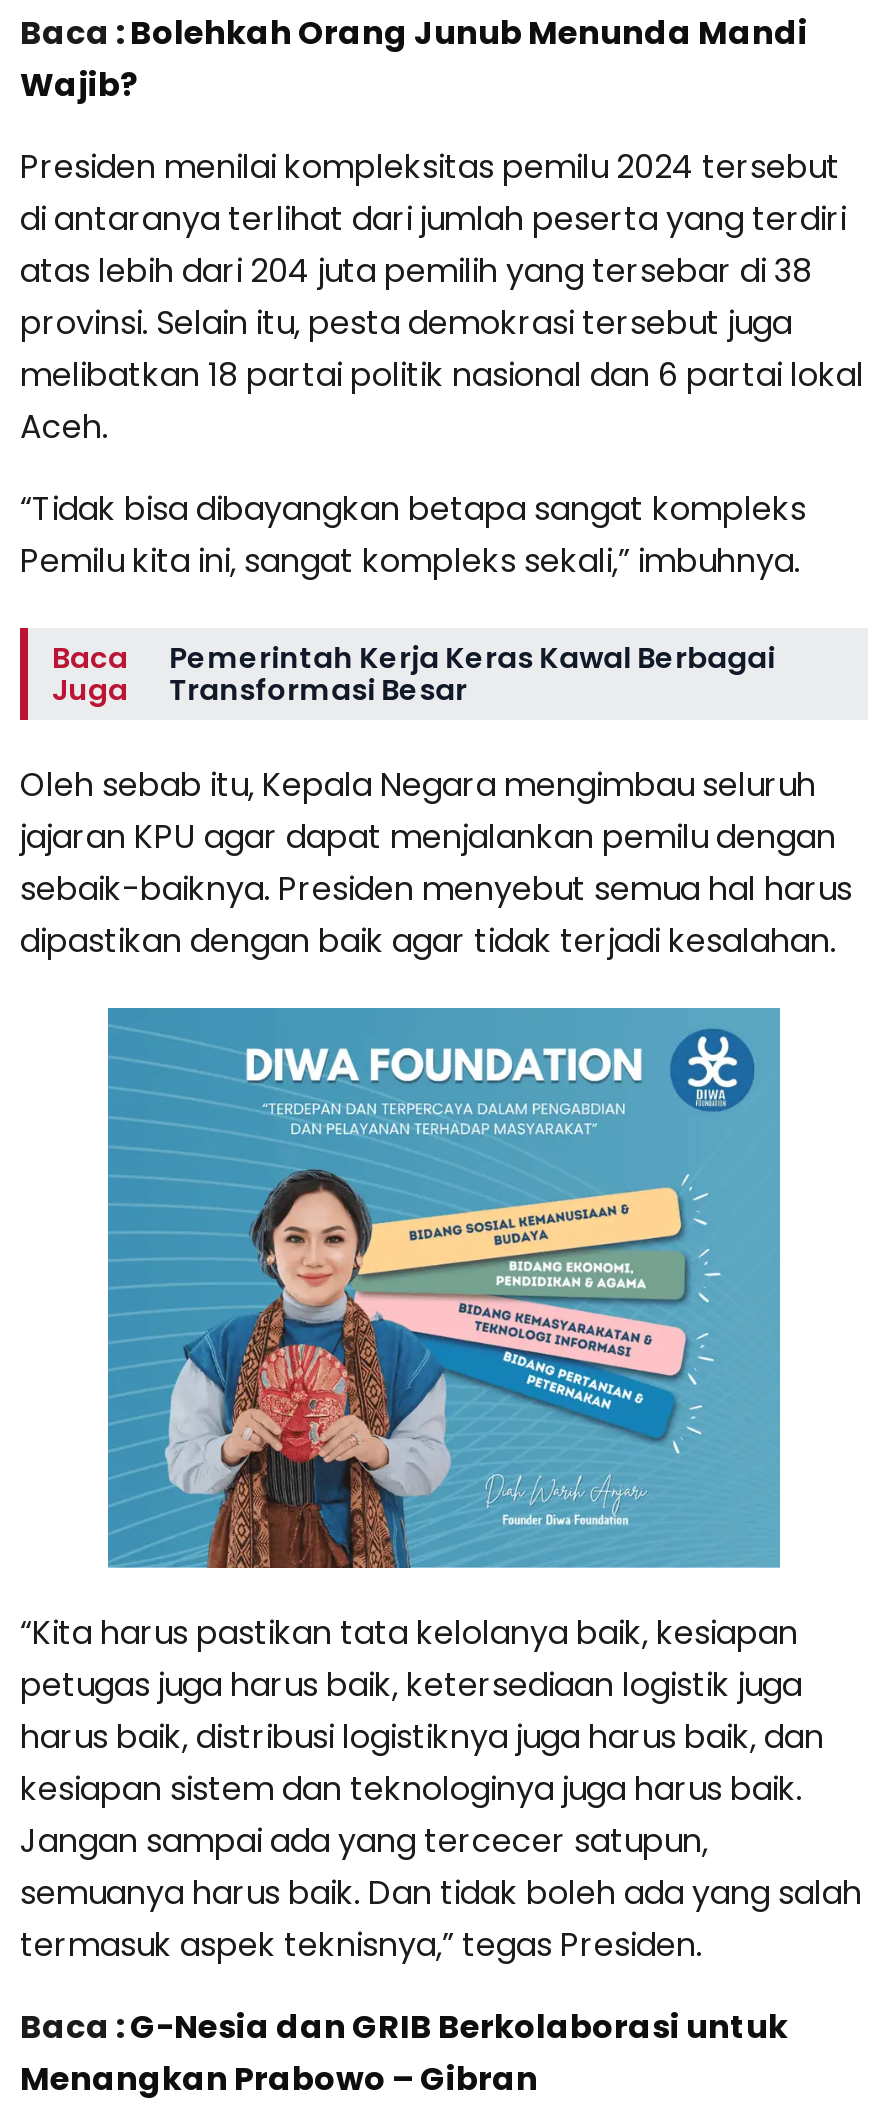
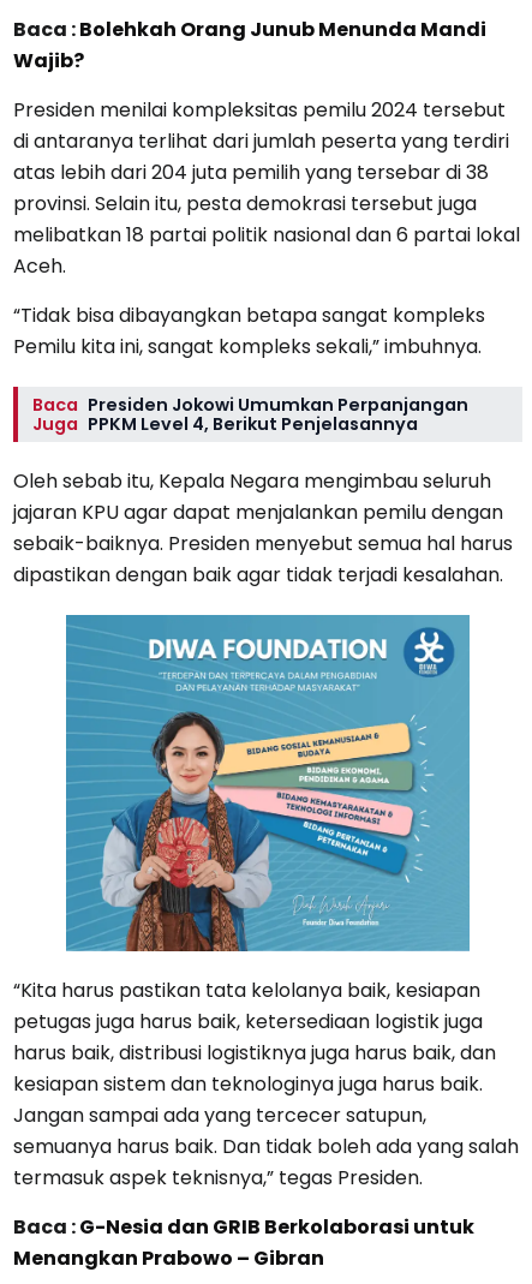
- Pemerintah Kerja Keras Kawal Berbagai
- Transformasi Besar
+ Presiden Jokowi Umumkan Perpanjangan
+ PPKM Level 4, Berikut Penjelasannya
